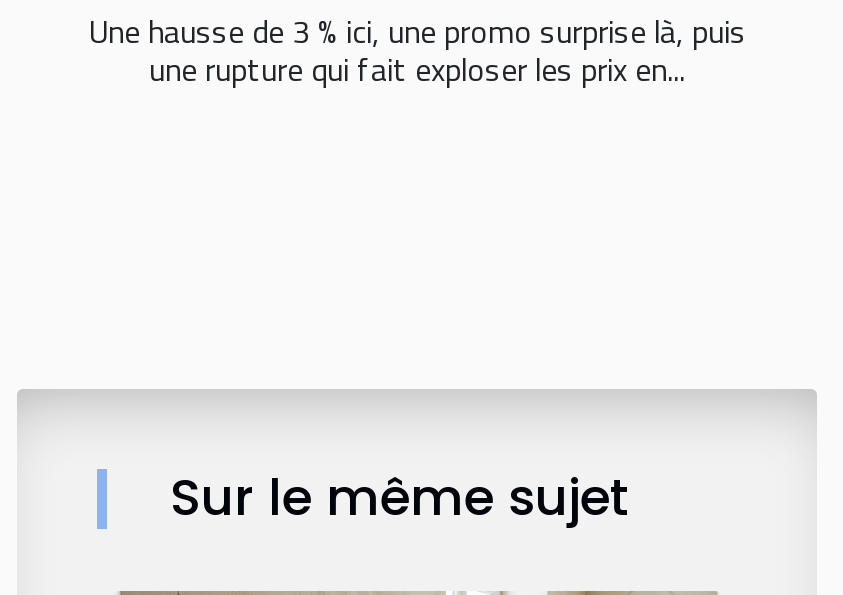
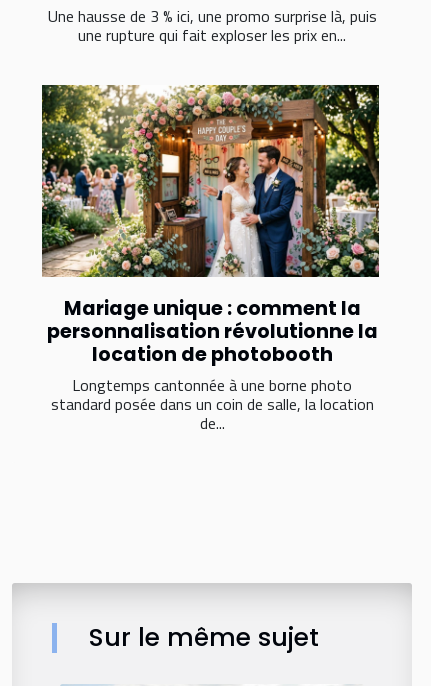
+ [image]
+ Mariage unique : comment la
+ personnalisation révolutionne la
+ location de photobooth
+ Longtemps cantonnée à une borne photo
+ standard posée dans un coin de salle, la location
+ de...
